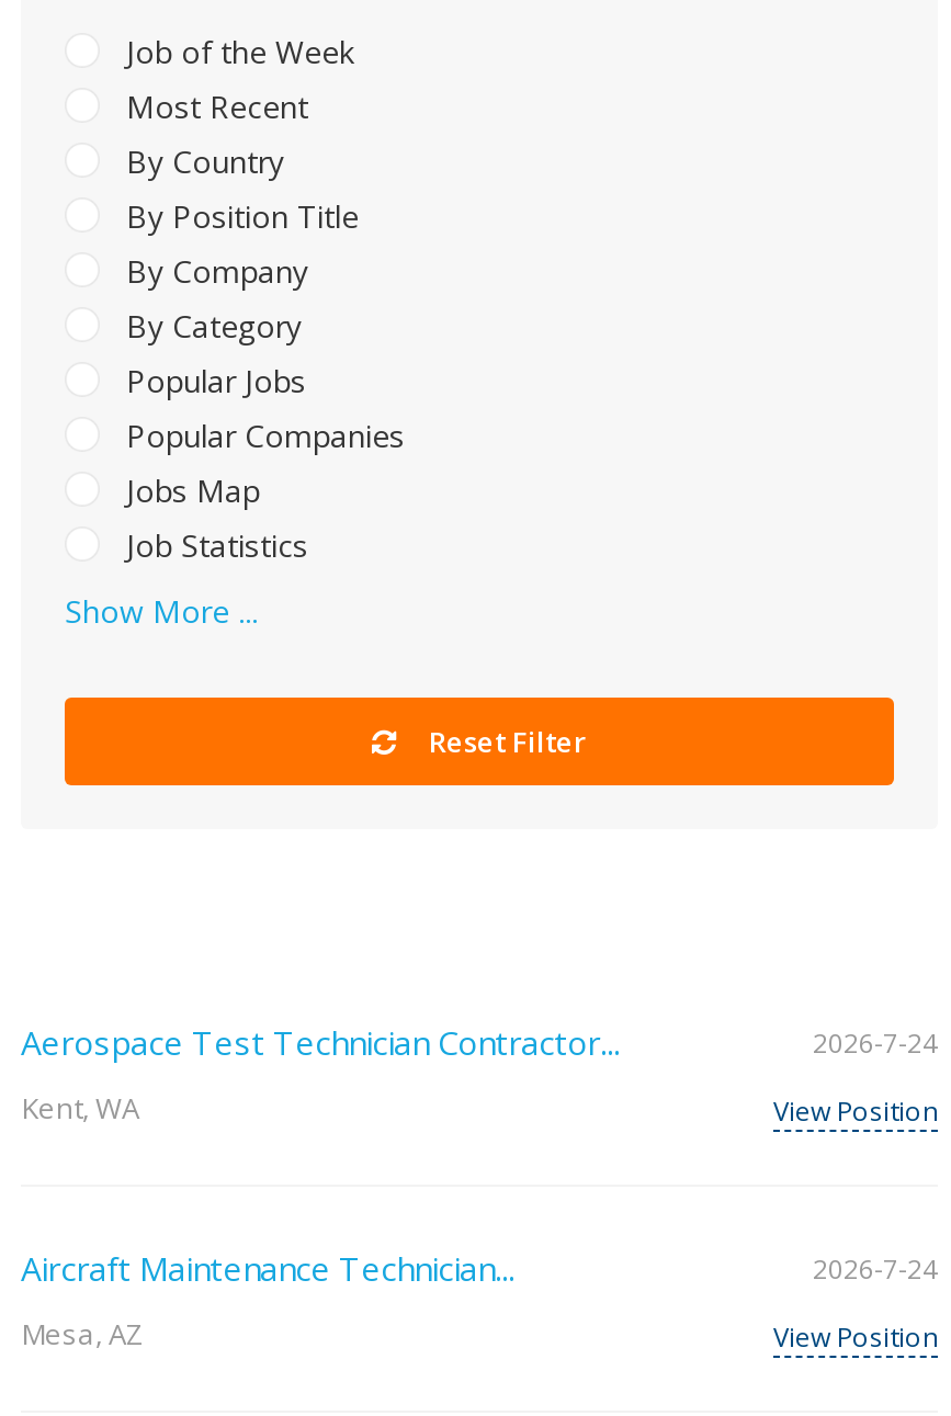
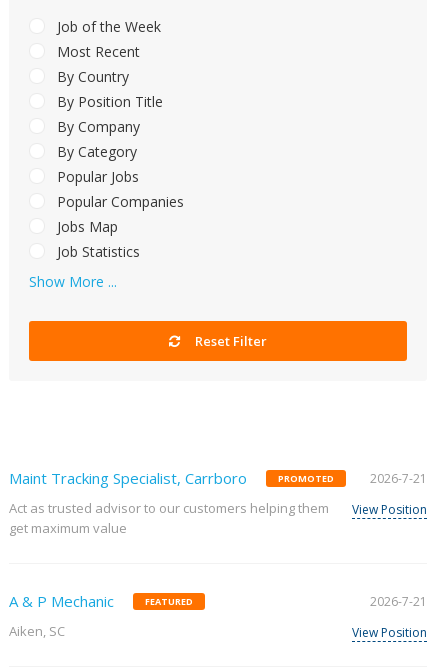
- Aerospace Test Technician Contractor...
+ Maint Tracking Specialist, Carrboro
+ PROMOTED

- 2026-7-24
+ 2026-7-21

- Kent, WA
+ Act as trusted advisor to our customers helping them
+ get maximum value

- Aircraft Maintenance Technician...
+ A & P Mechanic
+ FEATURED

- 2026-7-24
+ 2026-7-21

- Mesa, AZ
+ Aiken, SC
